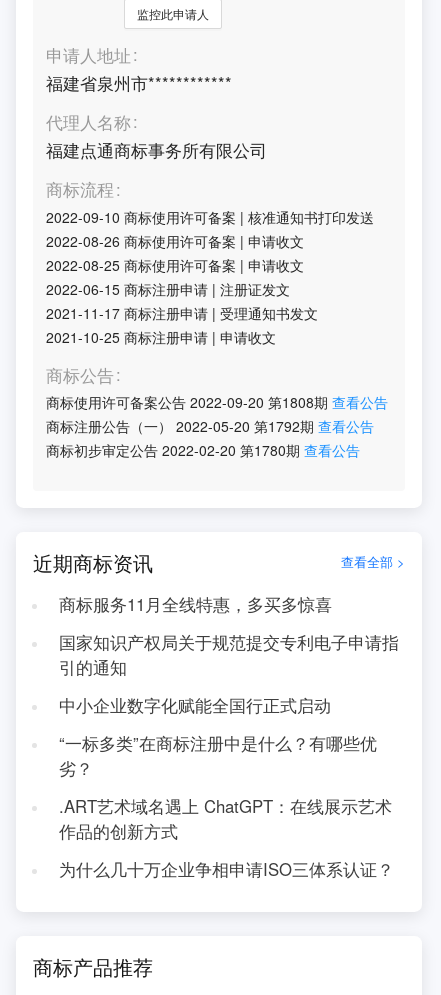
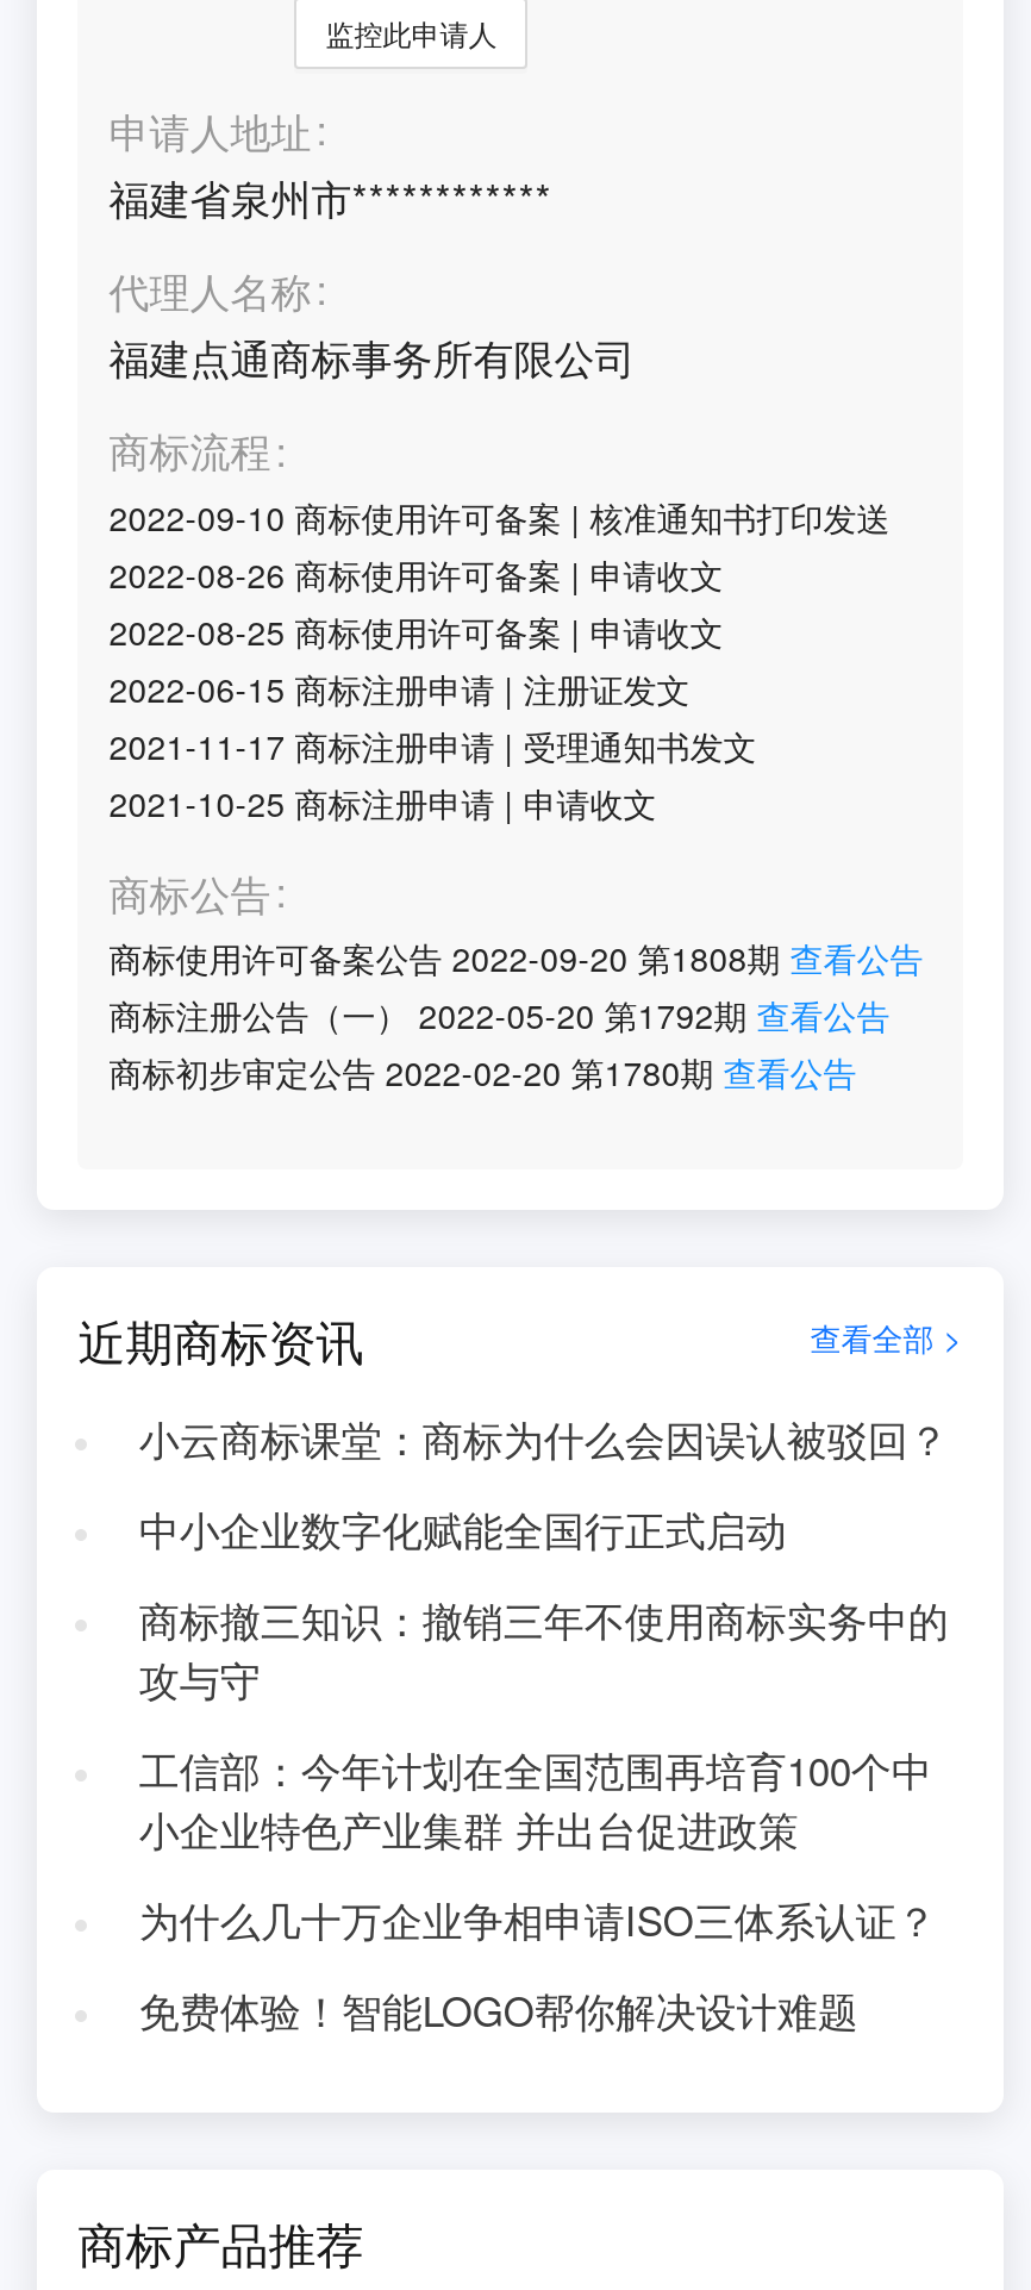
- 商标服务11月全线特惠，多买多惊喜
- 国家知识产权局关于规范提交专利电子申请指
- 引的通知
+ 小云商标课堂：商标为什么会因误认被驳回？

moved up: 中小企业数字化赋能全国行正式启动

- “一标多类”在商标注册中是什么？有哪些优
- 劣？
+ 商标撤三知识：撤销三年不使用商标实务中的
+ 攻与守

- .ART艺术域名遇上 ChatGPT：在线展示艺术
- 作品的创新方式
+ 工信部：今年计划在全国范围再培育100个中
+ 小企业特色产业集群 并出台促进政策

moved up: 为什么几十万企业争相申请ISO三体系认证？

+ 免费体验！智能LOGO帮你解决设计难题
